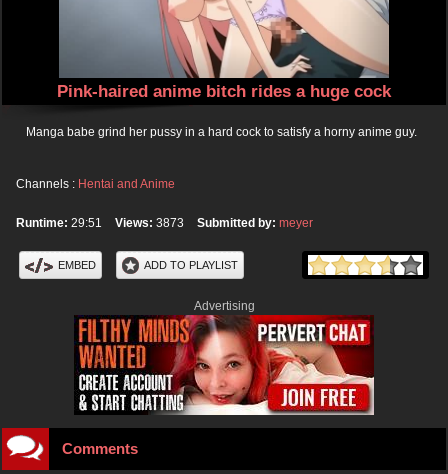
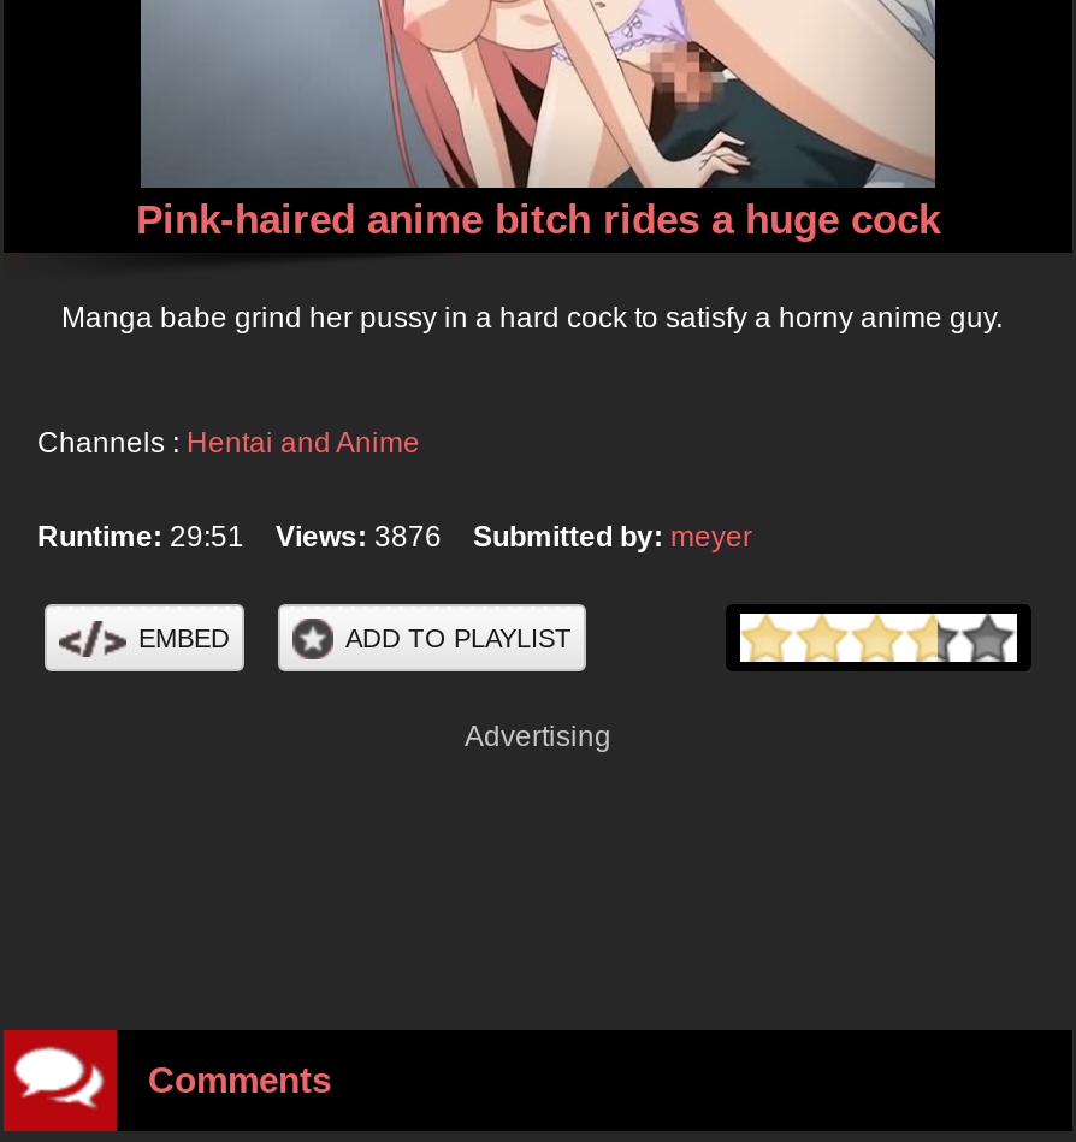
- Runtime: 29:51 Views: 3873 Submitted by: meyer
+ Runtime: 29:51 Views: 3876 Submitted by: meyer

- [image]
